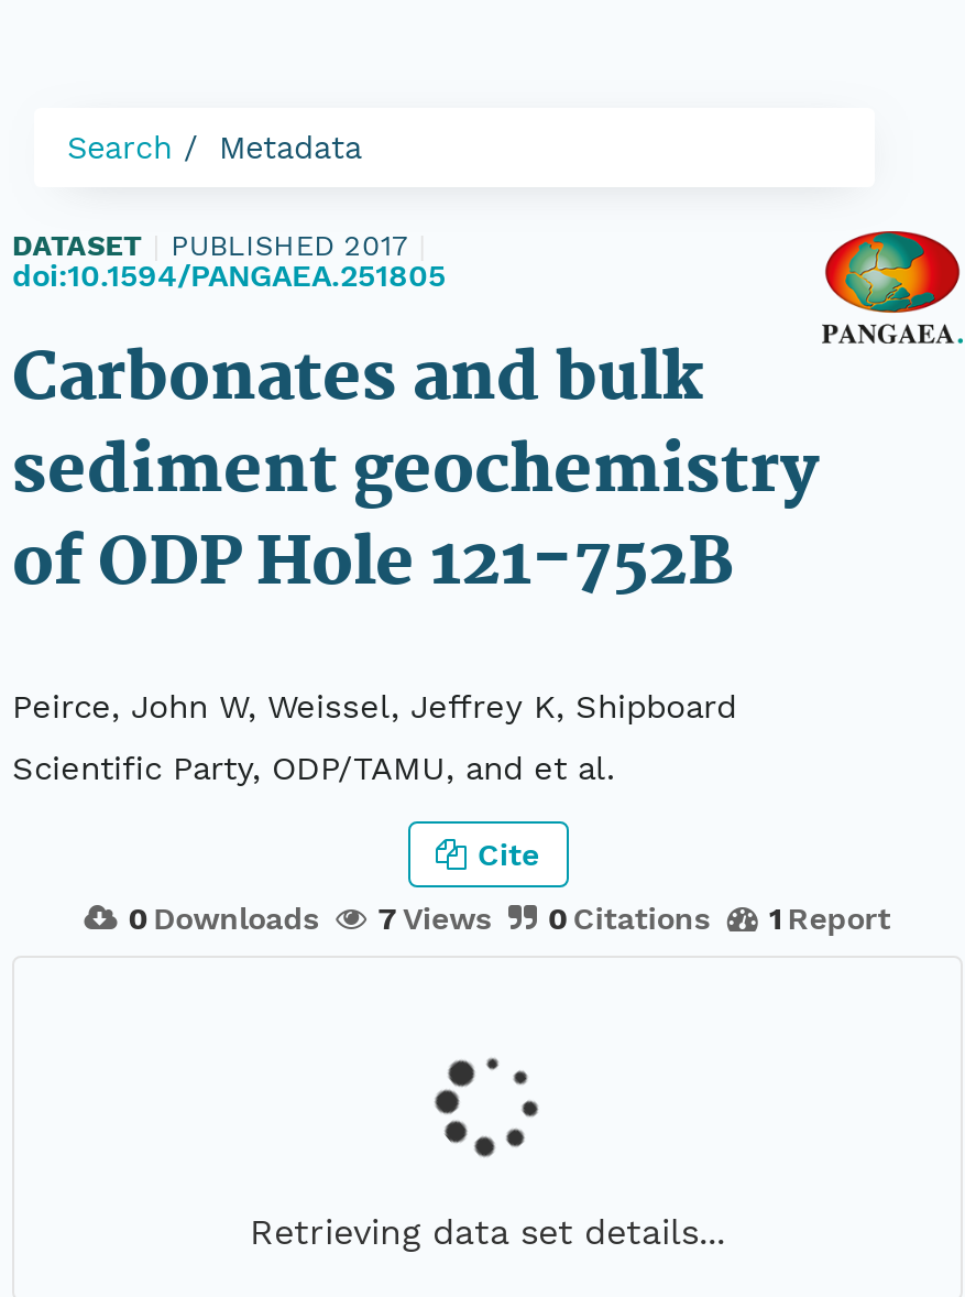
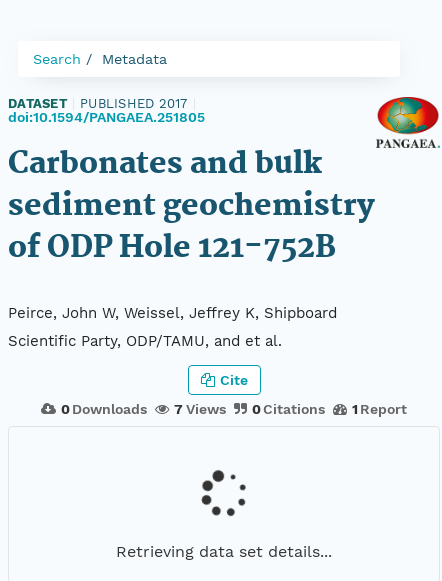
- [image]
+ [image]
